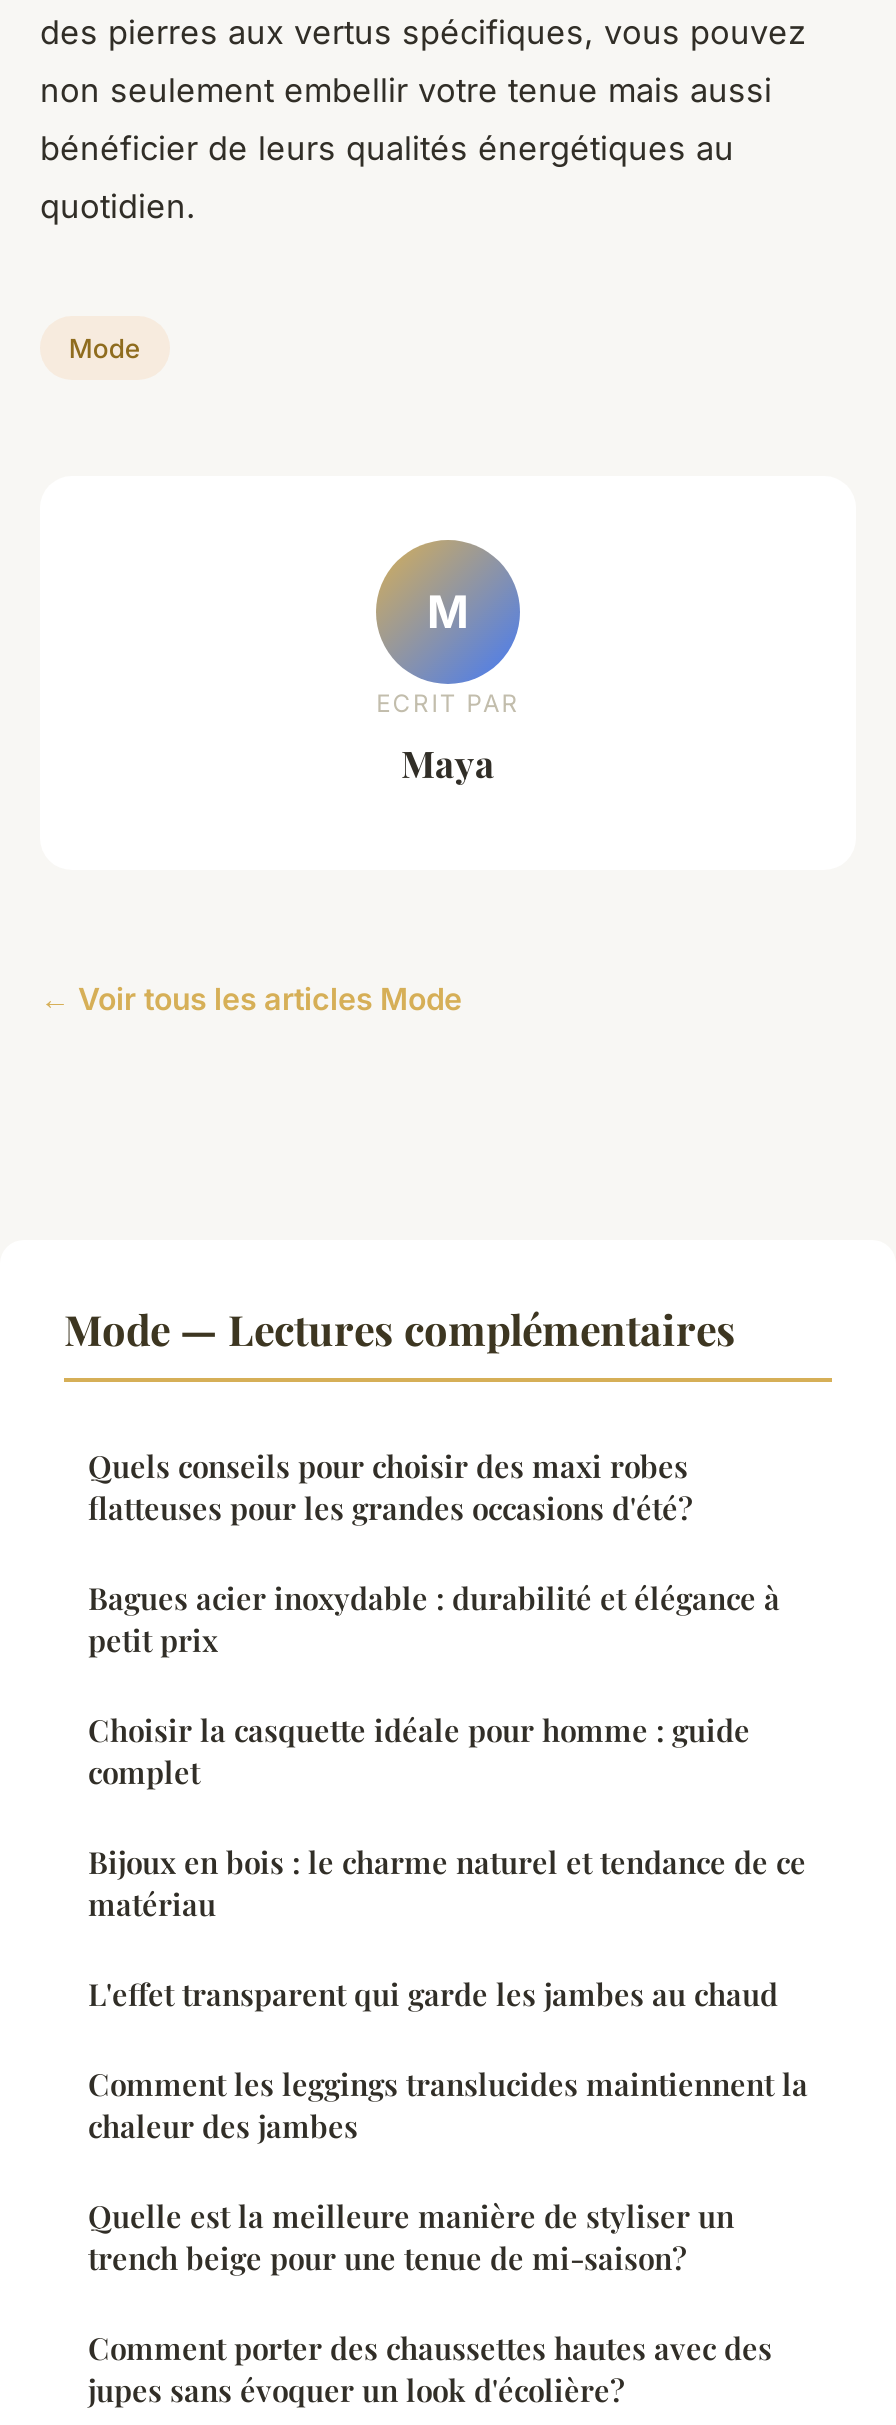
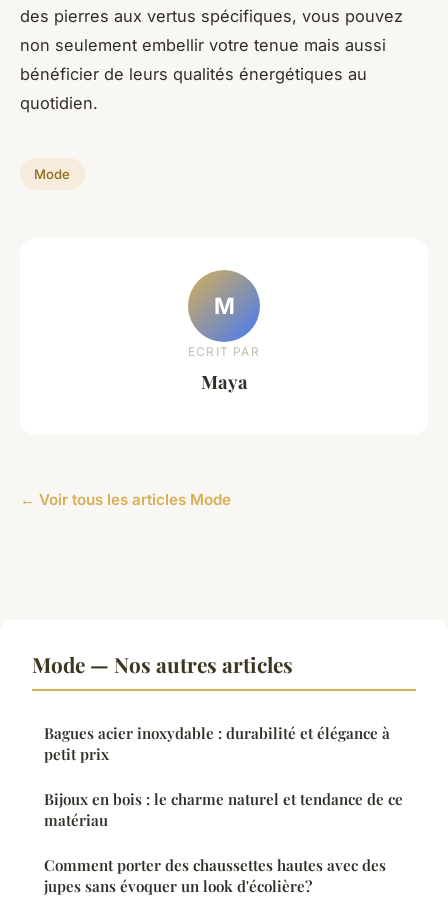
- Mode — Lectures complémentaires
- Quels conseils pour choisir des maxi robes
- flatteuses pour les grandes occasions d'été?
+ Mode — Nos autres articles

- Choisir la casquette idéale pour homme : guide
- complet

- L'effet transparent qui garde les jambes au chaud
- Comment les leggings translucides maintiennent la
- chaleur des jambes
- Quelle est la meilleure manière de styliser un
- trench beige pour une tenue de mi-saison?
